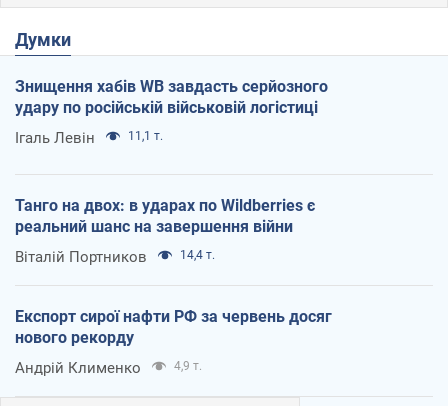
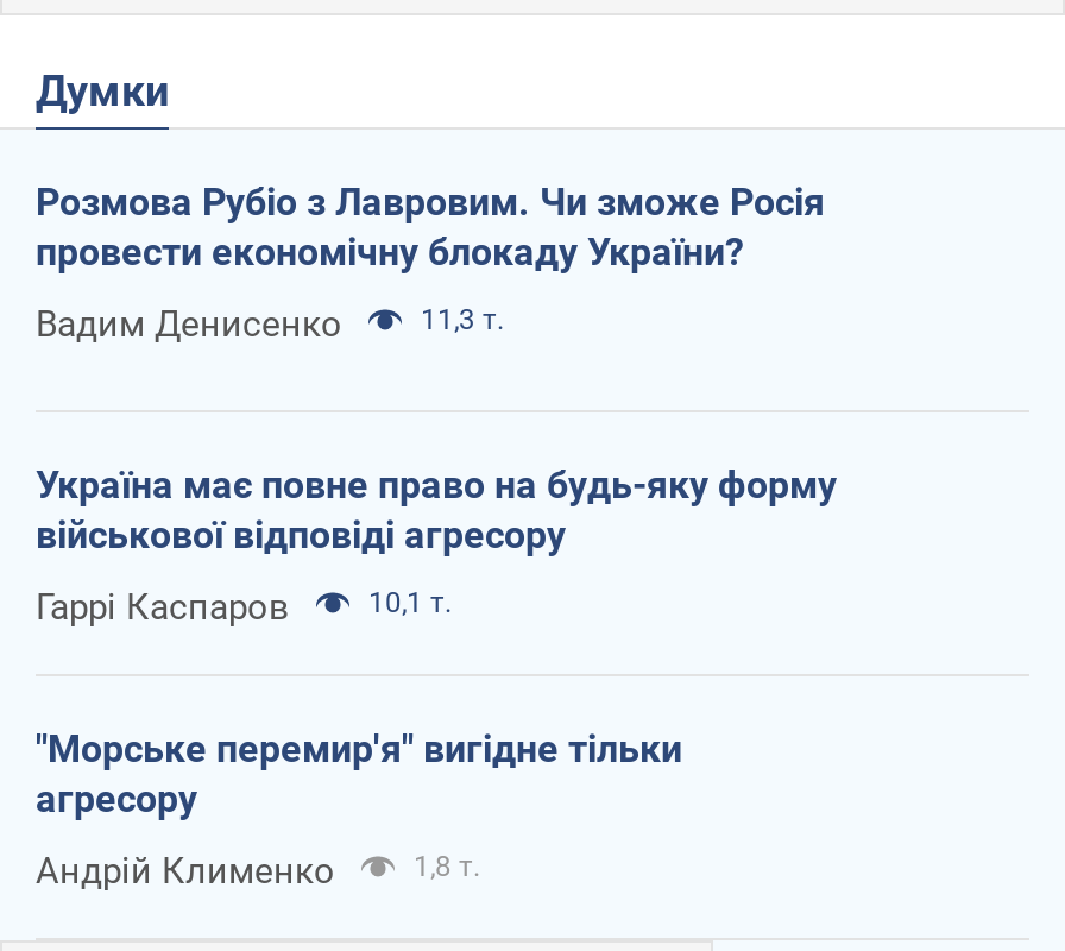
- Знищення хабів WB завдасть серйозного
- удару по російській військовій логістиці
+ Розмова Рубіо з Лавровим. Чи зможе Росія
+ провести економічну блокаду України?

- Ігаль Левін
- 11,1 т.
+ Вадим Денисенко
+ 11,3 т.

- Танго на двох: в ударах по Wildberries є
- реальний шанс на завершення війни
+ Україна має повне право на будь-яку форму
+ військової відповіді агресору

- Віталій Портников
- 14,4 т.
+ Гаррі Каспаров
+ 10,1 т.

- Експорт сирої нафти РФ за червень досяг
- нового рекорду
+ "Морське перемир'я" вигідне тільки
+ агресору

- 4,9 т.
+ 1,8 т.
